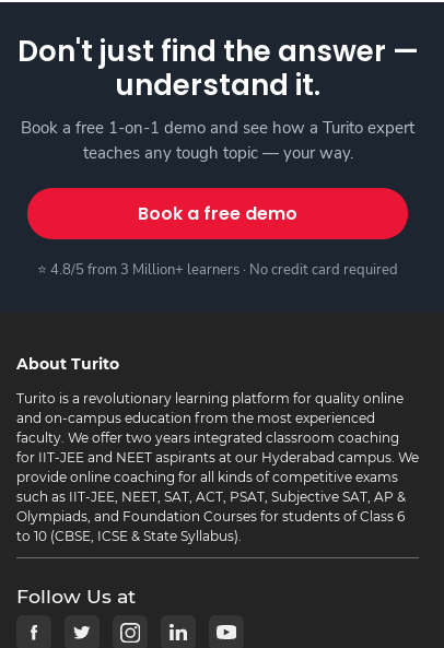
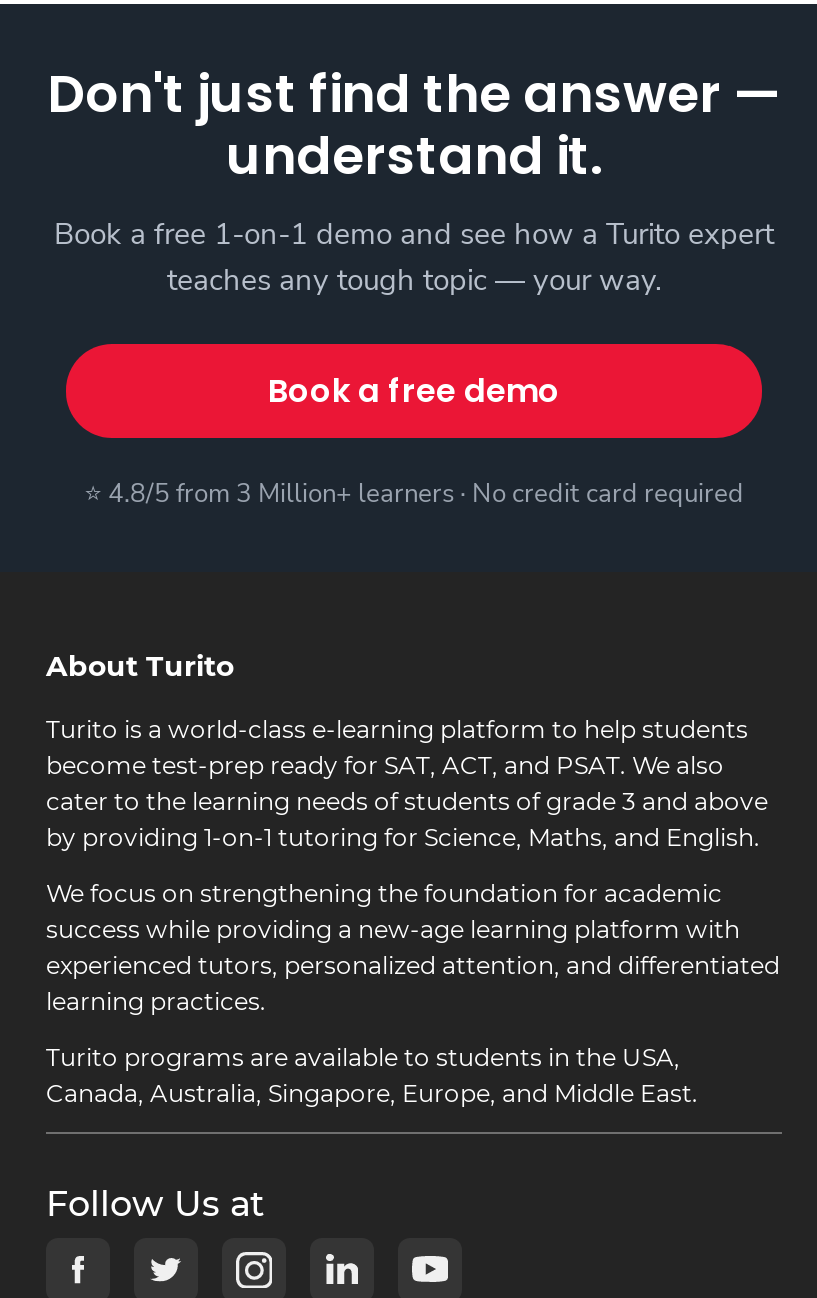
- Turito is a revolutionary learning platform for quality online
- and on-campus education from the most experienced
- faculty. We offer two years integrated classroom coaching
- for IIT-JEE and NEET aspirants at our Hyderabad campus. We
- provide online coaching for all kinds of competitive exams
- such as IIT-JEE, NEET, SAT, ACT, PSAT, Subjective SAT, AP &
- Olympiads, and Foundation Courses for students of Class 6
- to 10 (CBSE, ICSE & State Syllabus).
+ Turito is a world-class e-learning platform to help students
+ become test-prep ready for SAT, ACT, and PSAT. We also
+ cater to the learning needs of students of grade 3 and above
+ by providing 1-on-1 tutoring for Science, Maths, and English.
+ We focus on strengthening the foundation for academic
+ success while providing a new-age learning platform with
+ experienced tutors, personalized attention, and differentiated
+ learning practices.
+ Turito programs are available to students in the USA,
+ Canada, Australia, Singapore, Europe, and Middle East.
